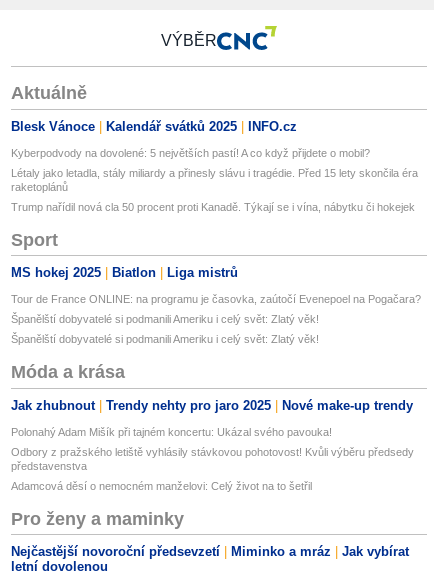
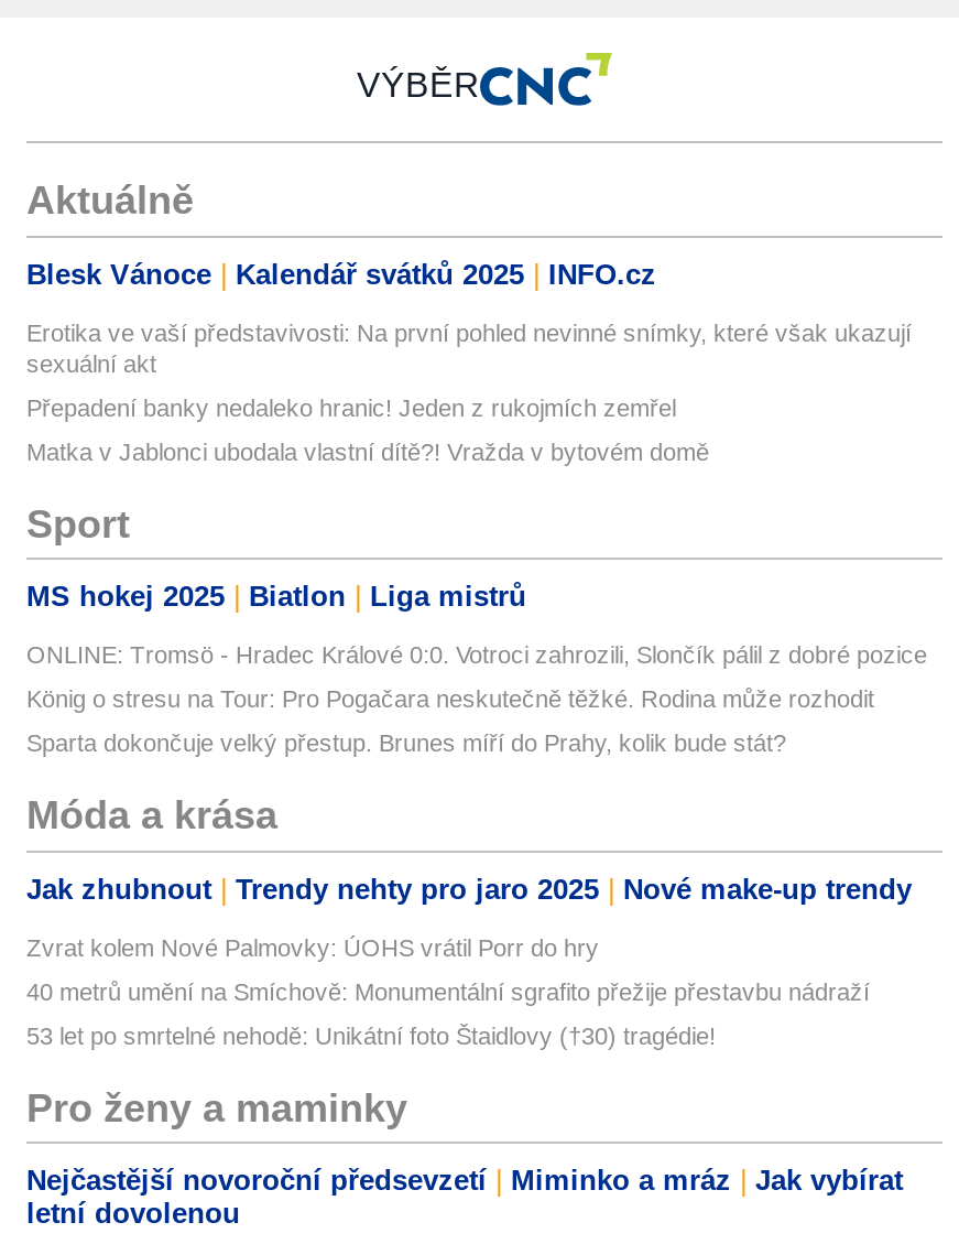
- Kyberpodvody na dovolené: 5 největších pastí! A co když přijdete o mobil?
+ Erotika ve vaší představivosti: Na první pohled nevinné snímky, které však ukazují
+ sexuální akt

- Létaly jako letadla, stály miliardy a přinesly slávu i tragédie. Před 15 lety skončila éra
- raketoplánů
+ Přepadení banky nedaleko hranic! Jeden z rukojmích zemřel

- Trump nařídil nová cla 50 procent proti Kanadě. Týkají se i vína, nábytku či hokejek
+ Matka v Jablonci ubodala vlastní dítě?! Vražda v bytovém domě

- Tour de France ONLINE: na programu je časovka, zaútočí Evenepoel na Pogačara?
+ ONLINE: Tromsö - Hradec Králové 0:0. Votroci zahrozili, Slončík pálil z dobré pozice

- Španělští dobyvatelé si podmanili Ameriku i celý svět: Zlatý věk!
+ König o stresu na Tour: Pro Pogačara neskutečně těžké. Rodina může rozhodit

- Španělští dobyvatelé si podmanili Ameriku i celý svět: Zlatý věk!
+ Sparta dokončuje velký přestup. Brunes míří do Prahy, kolik bude stát?

- Polonahý Adam Mišík při tajném koncertu: Ukázal svého pavouka!
+ Zvrat kolem Nové Palmovky: ÚOHS vrátil Porr do hry

- Odbory z pražského letiště vyhlásily stávkovou pohotovost! Kvůli výběru předsedy
- představenstva
+ 40 metrů umění na Smíchově: Monumentální sgrafito přežije přestavbu nádraží

- Adamcová děsí o nemocném manželovi: Celý život na to šetřil
+ 53 let po smrtelné nehodě: Unikátní foto Štaidlovy (†30) tragédie!
